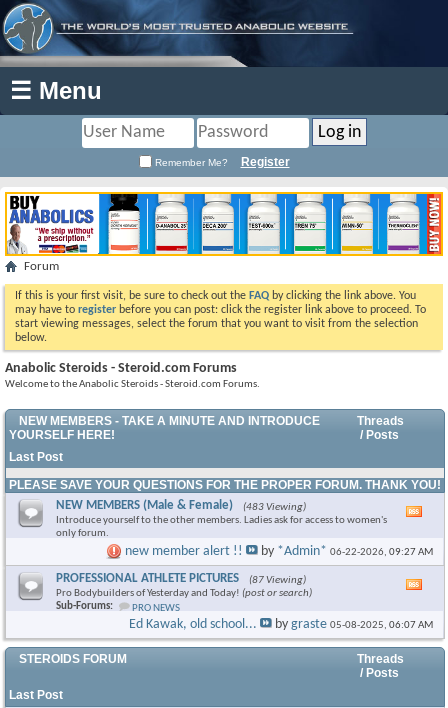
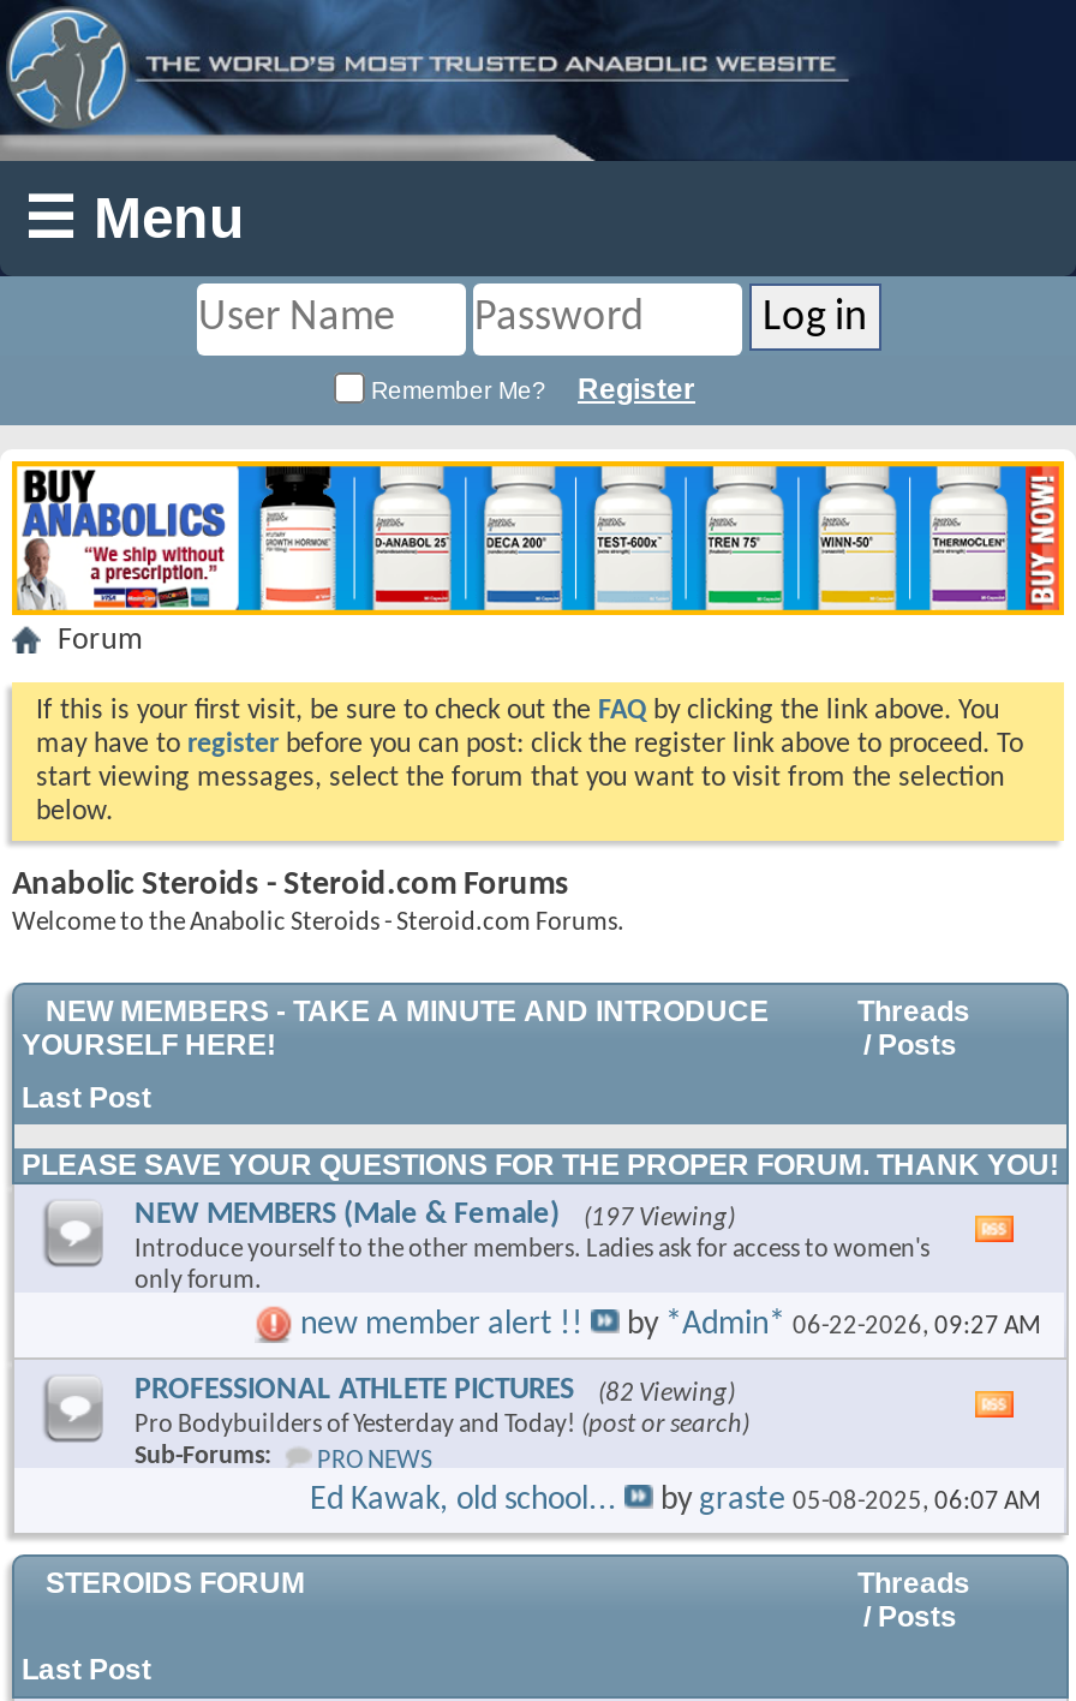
- NEW MEMBERS (Male & Female) (483 Viewing)
+ NEW MEMBERS (Male & Female) (197 Viewing)

- PROFESSIONAL ATHLETE PICTURES (87 Viewing)
+ PROFESSIONAL ATHLETE PICTURES (82 Viewing)
